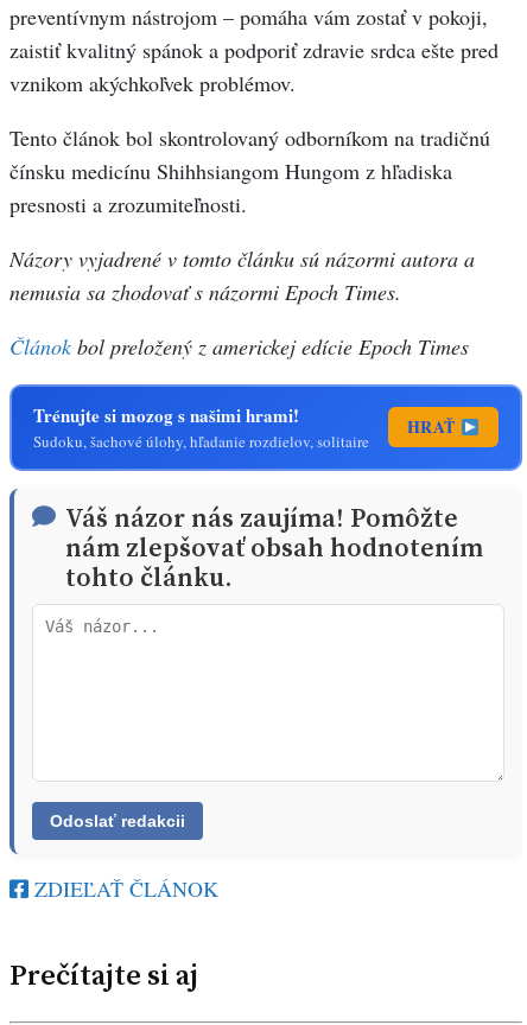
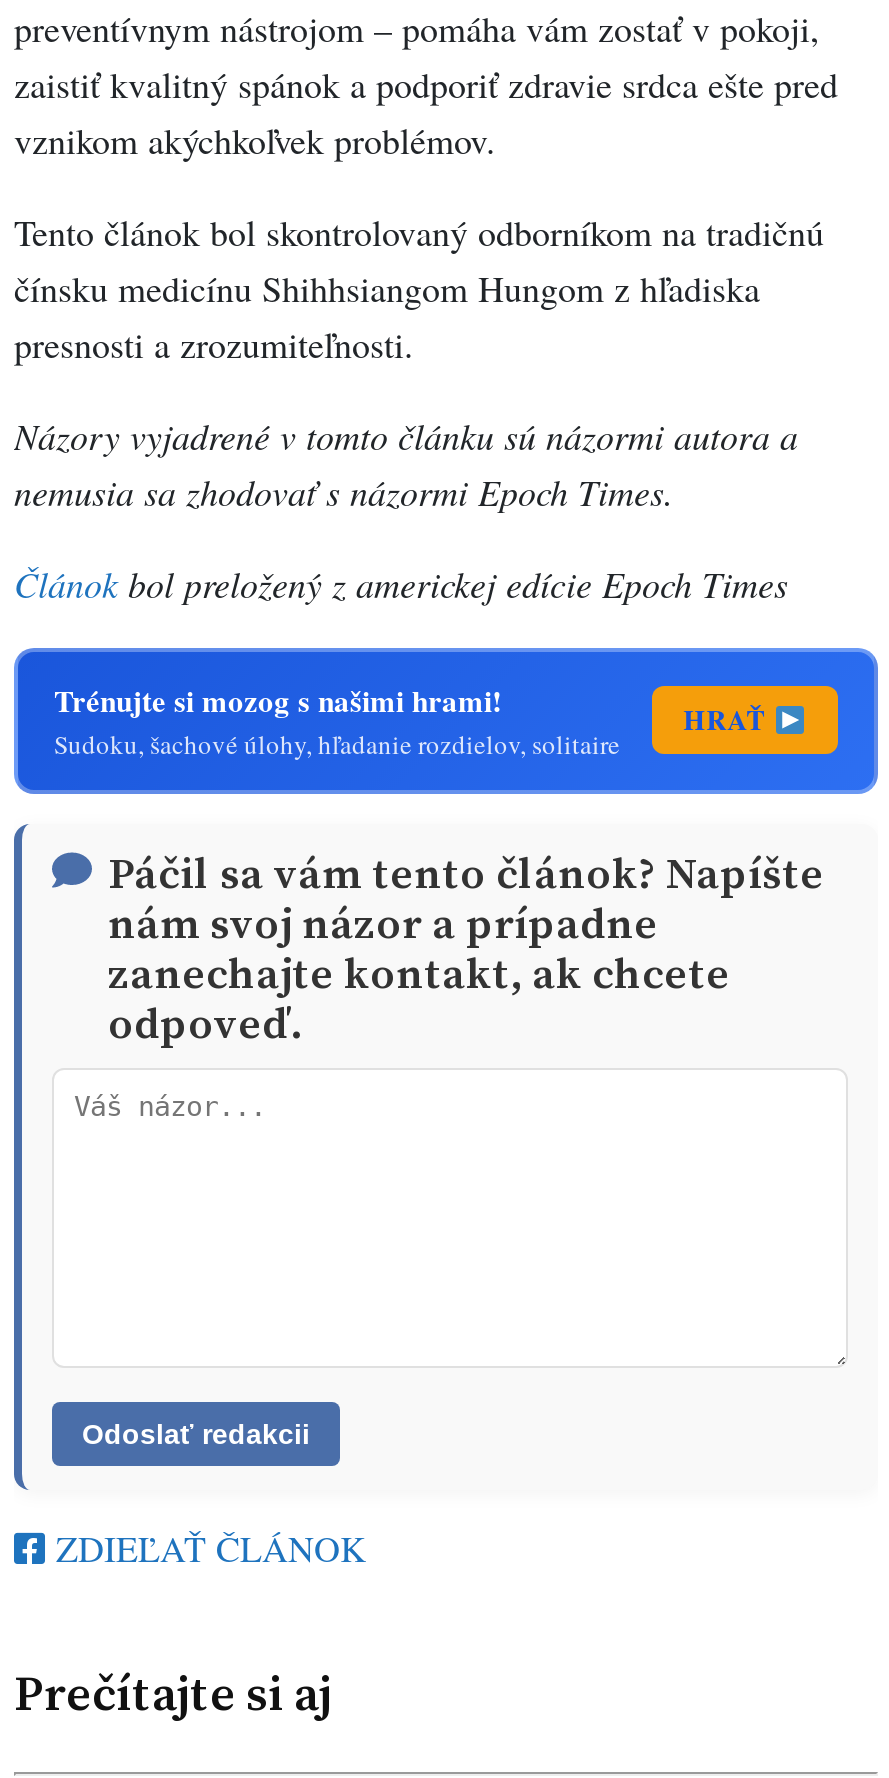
- Váš názor nás zaujíma! Pomôžte
- nám zlepšovať obsah hodnotením
- tohto článku.
+ Páčil sa vám tento článok? Napíšte
+ nám svoj názor a prípadne
+ zanechajte kontakt, ak chcete
+ odpoveď.
